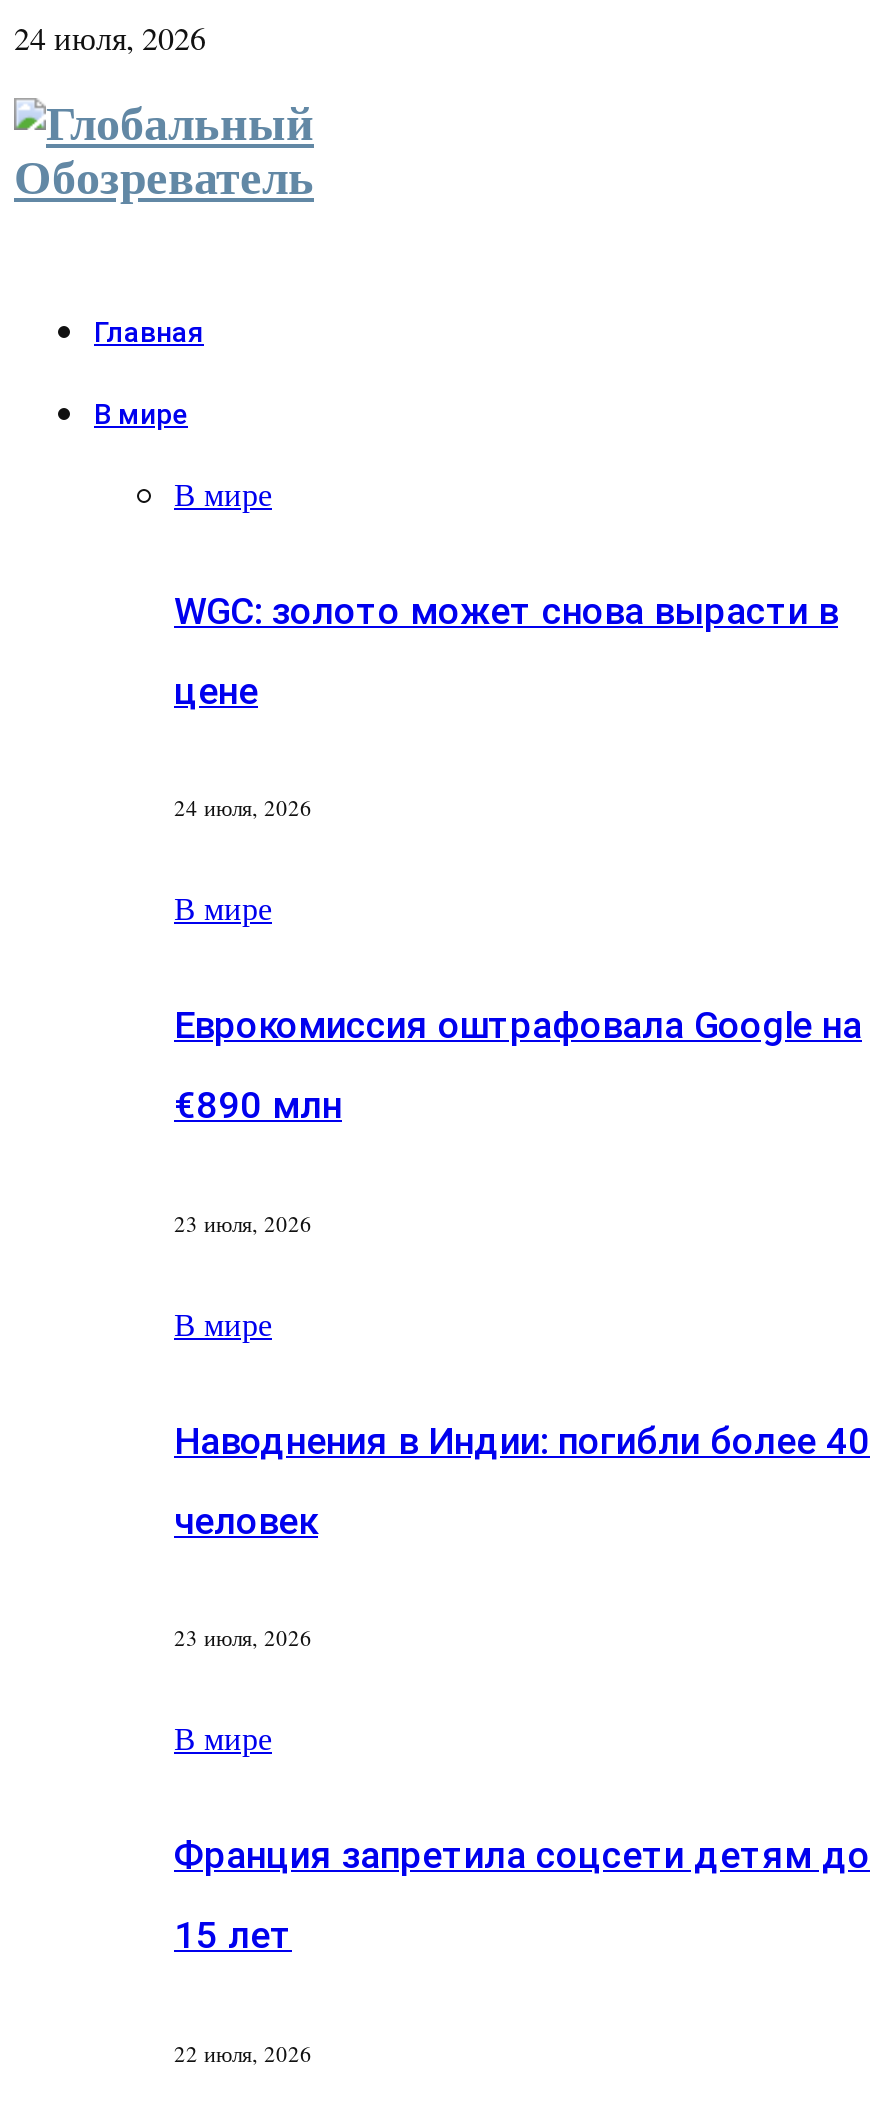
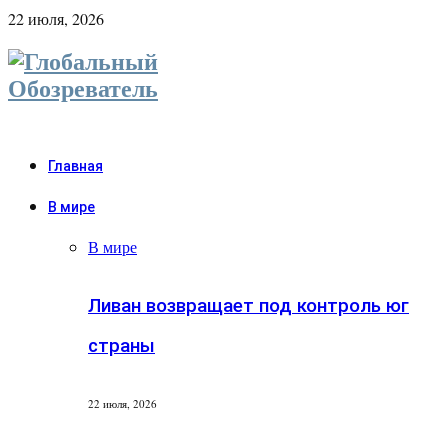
- 24 июля, 2026
+ 22 июля, 2026

- WGC: золото может снова вырасти в
- цене
- 24 июля, 2026
- В мире
- Еврокомиссия оштрафовала Google на
- €890 млн
- 23 июля, 2026
- В мире
- Наводнения в Индии: погибли более 40
- человек
- 23 июля, 2026
- В мире
- Франция запретила соцсети детям до
- 15 лет
+ Ливан возвращает под контроль юг
+ страны
